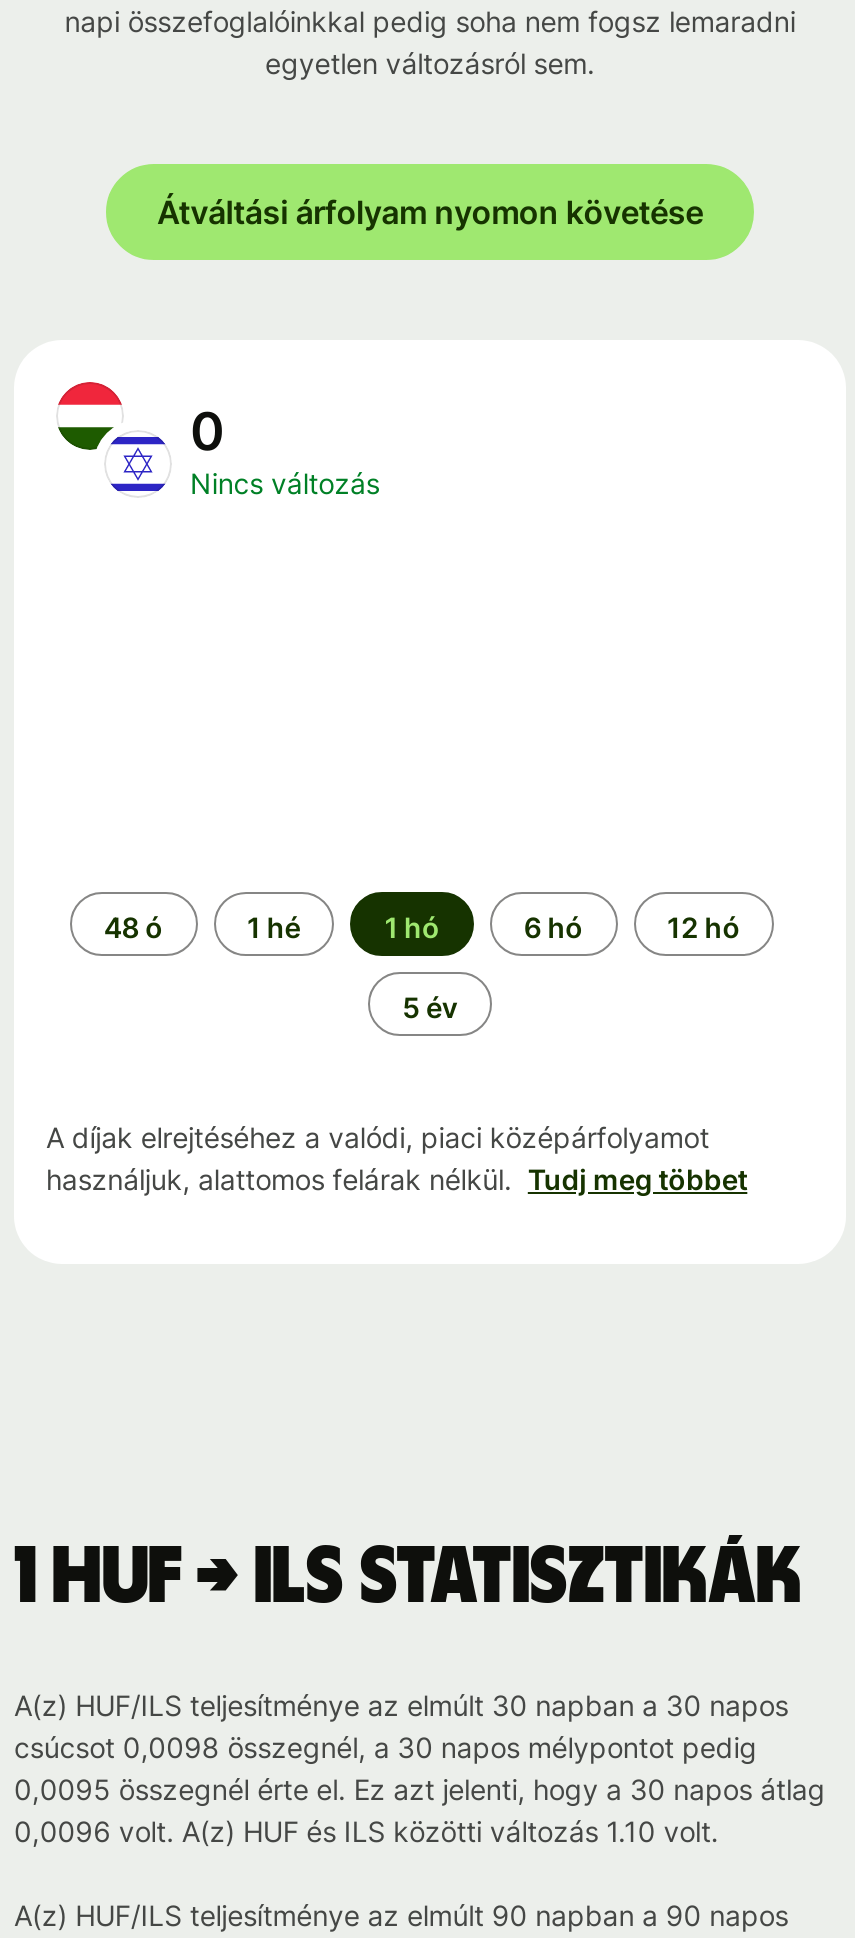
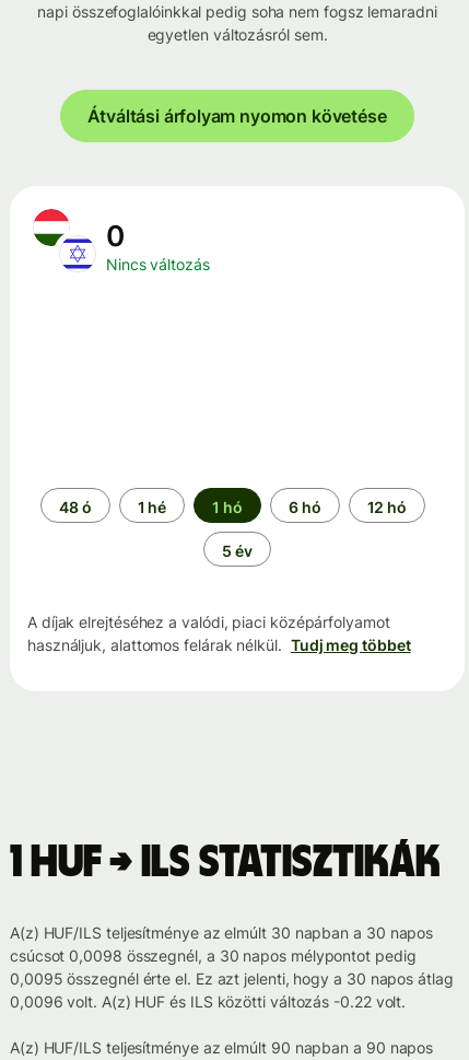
- 0,0096 volt. A(z) HUF és ILS közötti változás 1.10 volt.
+ 0,0096 volt. A(z) HUF és ILS közötti változás -0.22 volt.
